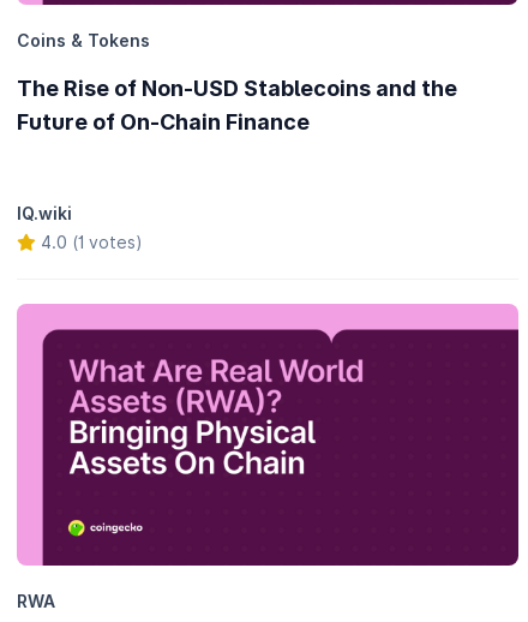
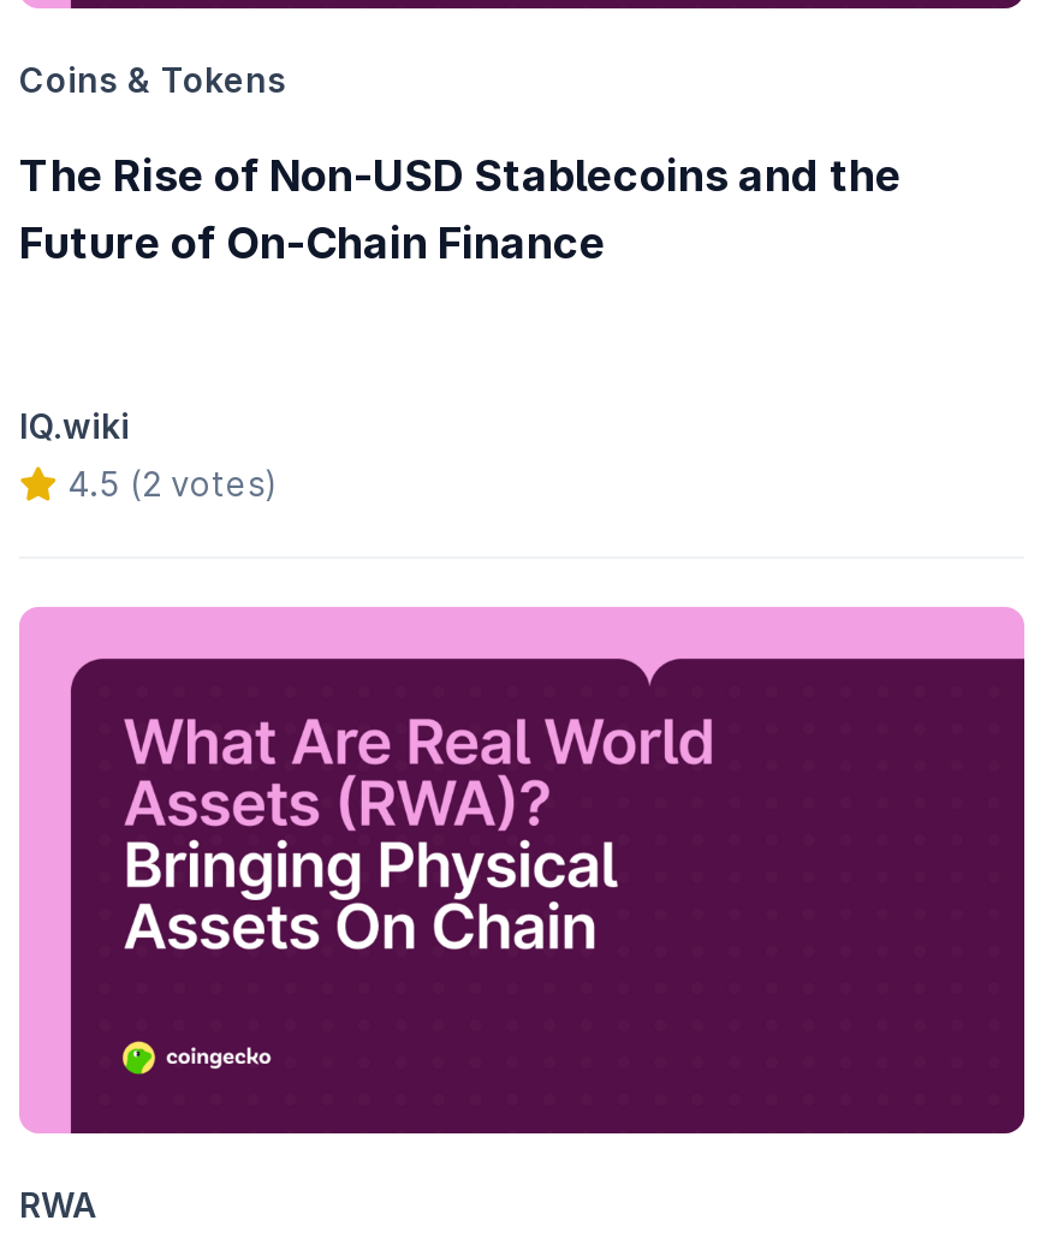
- 4.0 (1 votes)
+ 4.5 (2 votes)
